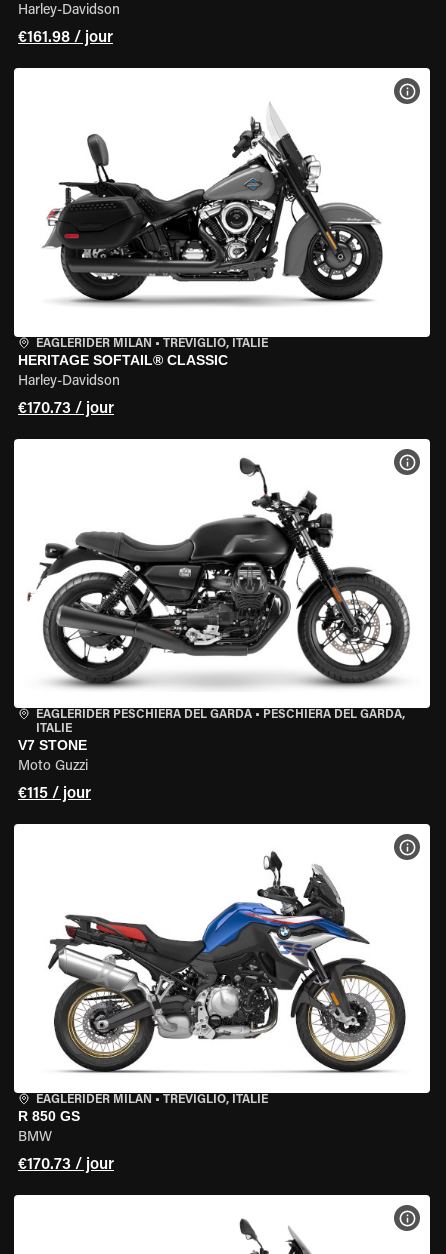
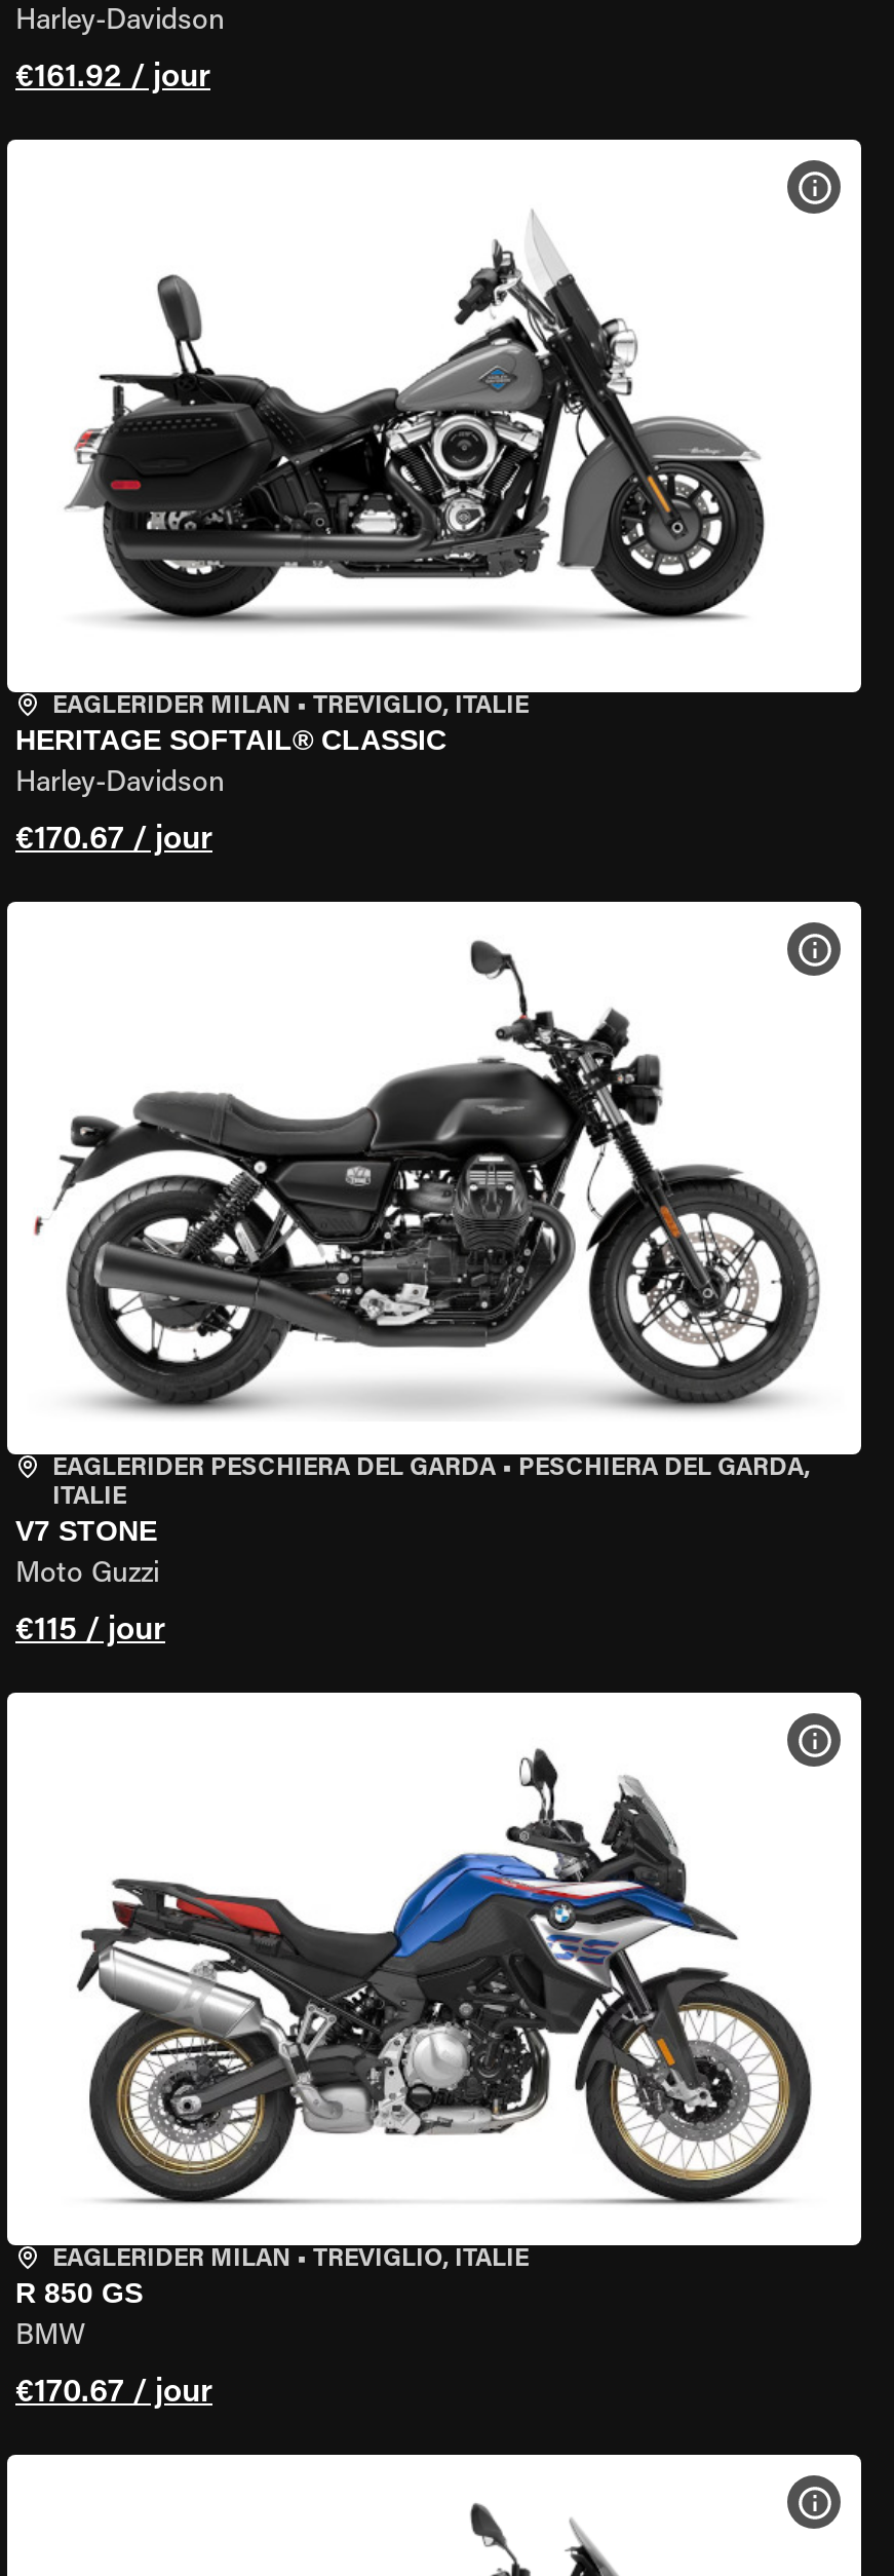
- €161.98 / jour
+ €161.92 / jour

- €170.73 / jour
+ €170.67 / jour

- €170.73 / jour
+ €170.67 / jour
